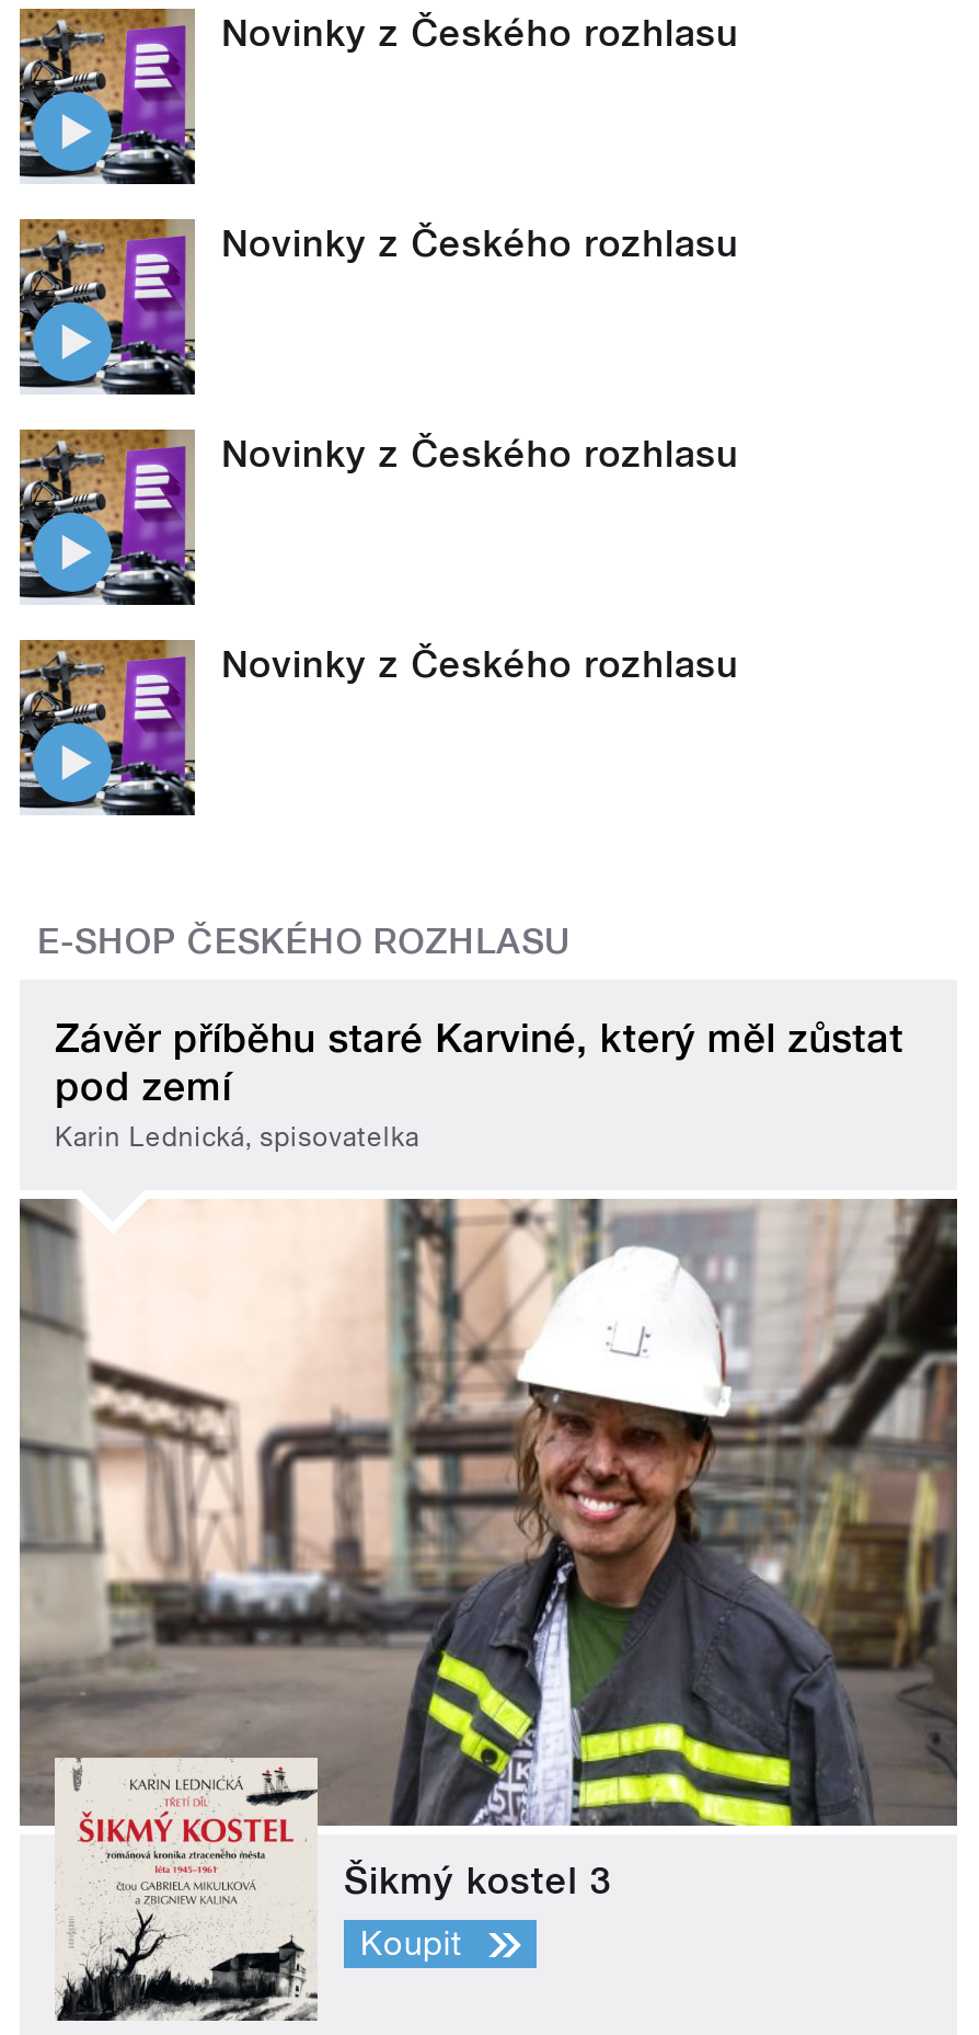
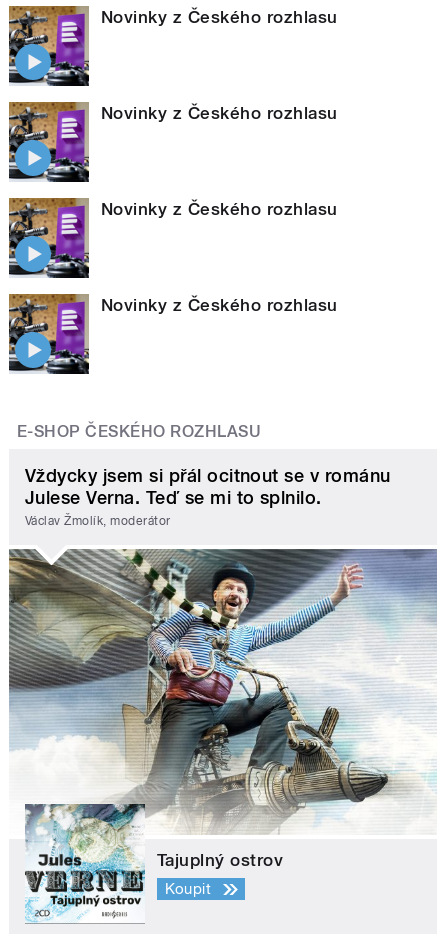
- Závěr příběhu staré Karviné, který měl zůstat
- pod zemí
- Karin Lednická, spisovatelka
+ Vždycky jsem si přál ocitnout se v románu
+ Julese Verna. Teď se mi to splnilo.
+ Václav Žmolík, moderátor

- [image]
- Šikmý kostel 3
+ [image]
+ Tajuplný ostrov
